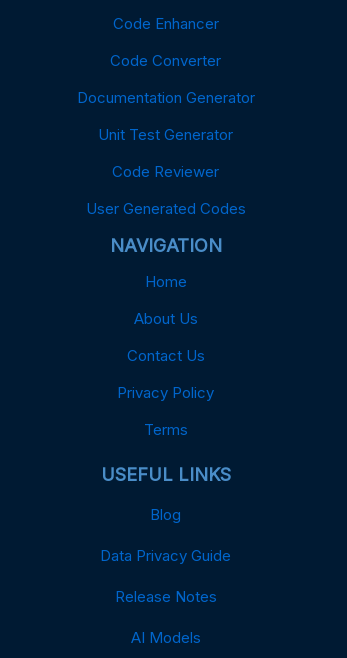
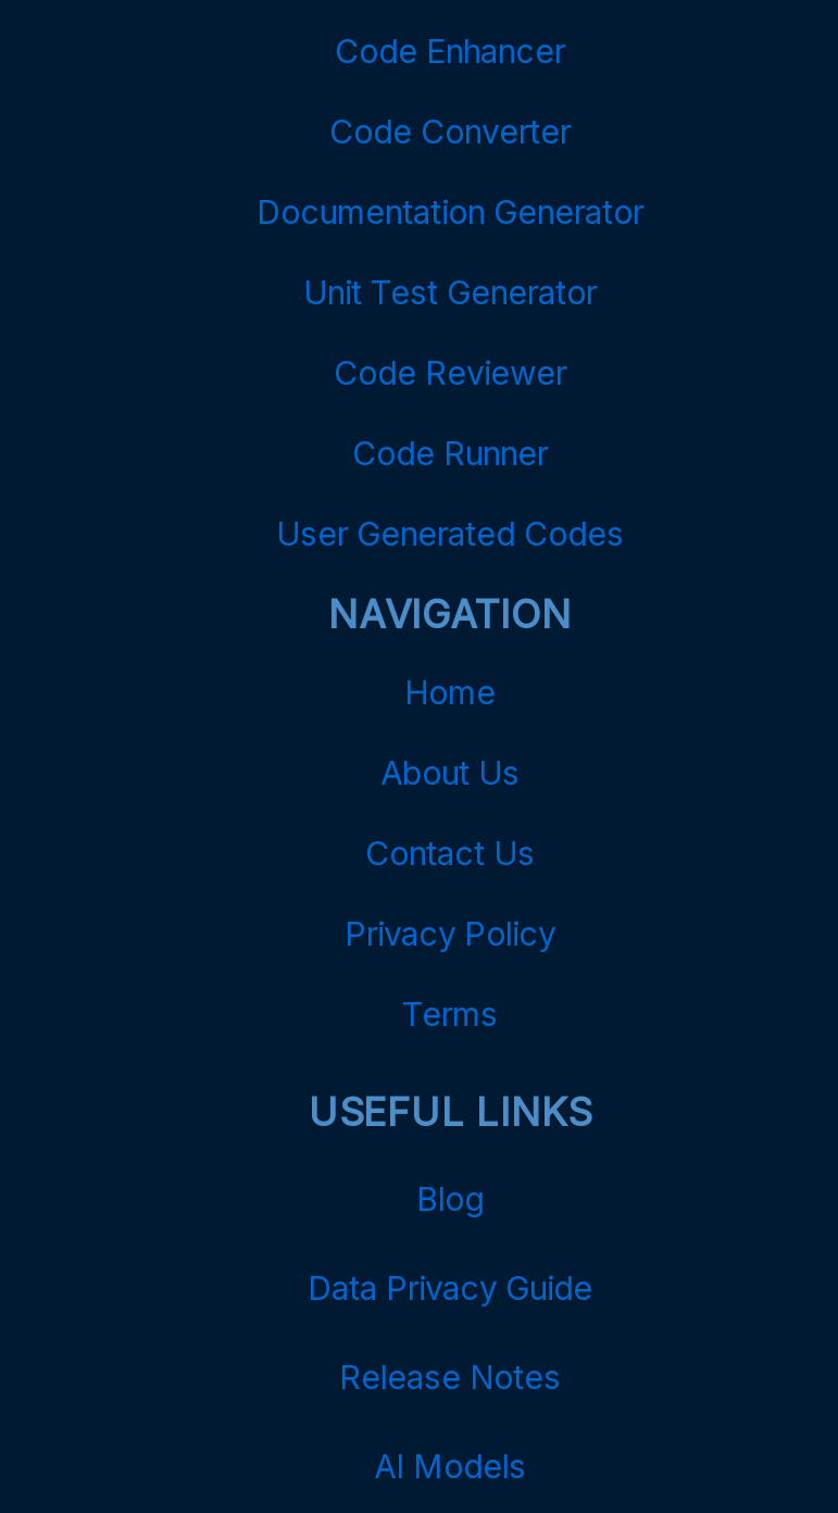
+ Code Runner
